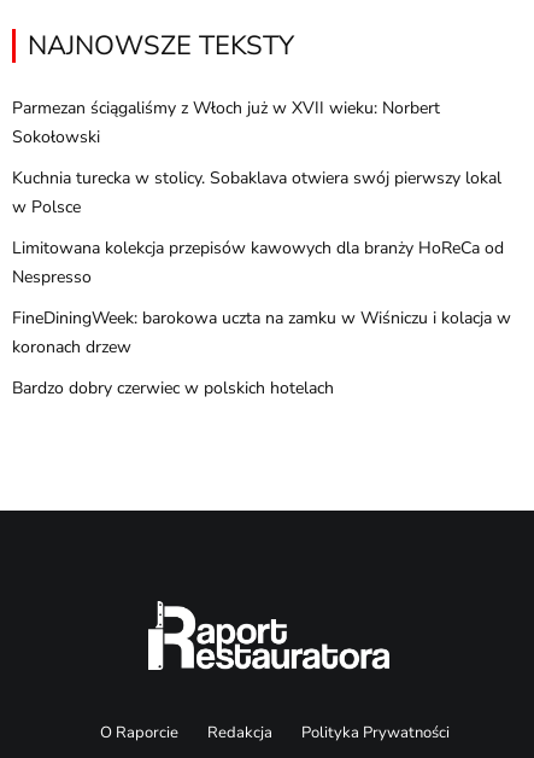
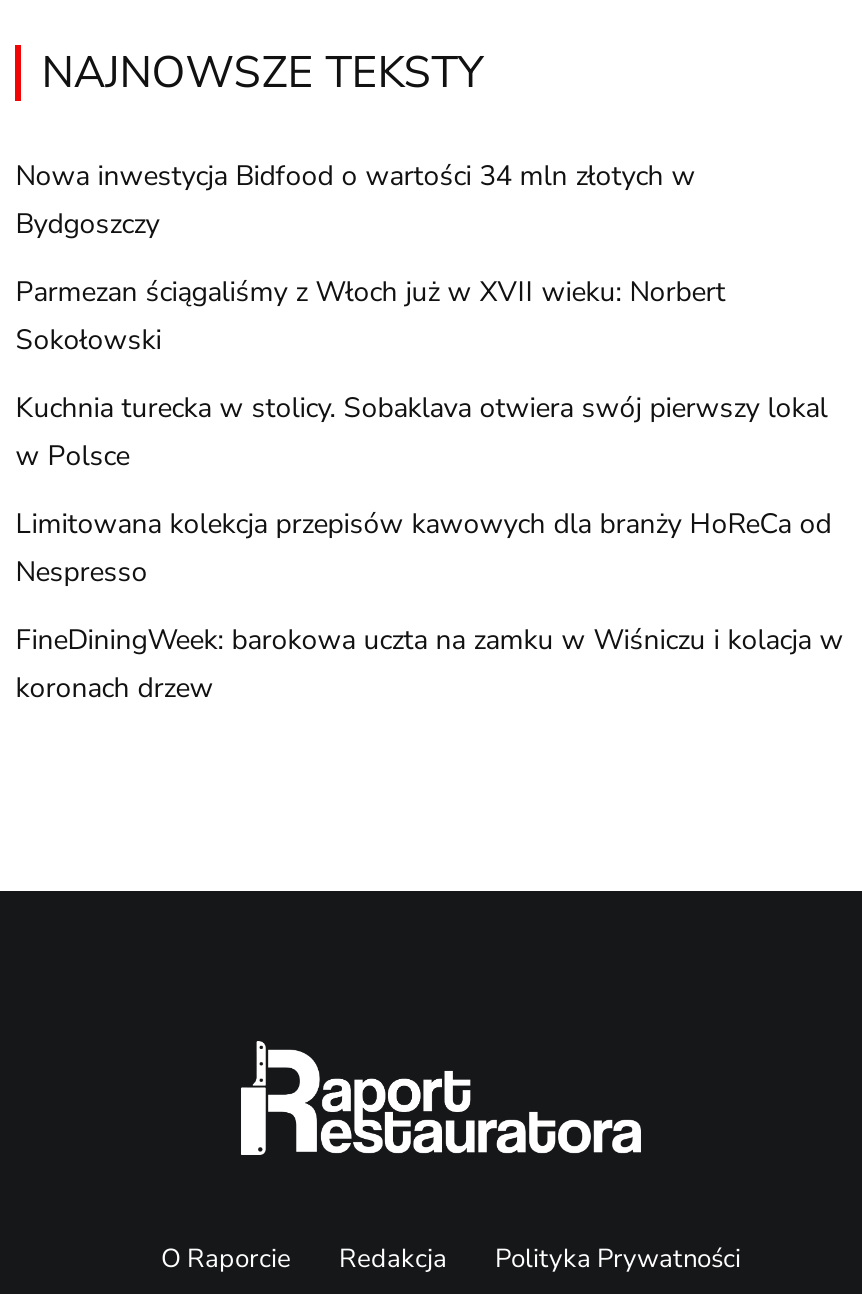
+ Nowa inwestycja Bidfood o wartości 34 mln złotych w
+ Bydgoszczy

moved down: Parmezan ściągaliśmy z Włoch już w XVII wieku: Norbert | Sokołowski | Kuchnia turecka w stolicy. Sobaklava otwiera swój pierwszy lokal | w Polsce | Limitowana kolekcja przepisów kawowych dla branży HoReCa od | Nespresso | FineDiningWeek: barokowa uczta na zamku w Wiśniczu i kolacja w | koronach drzew

- Bardzo dobry czerwiec w polskich hotelach
